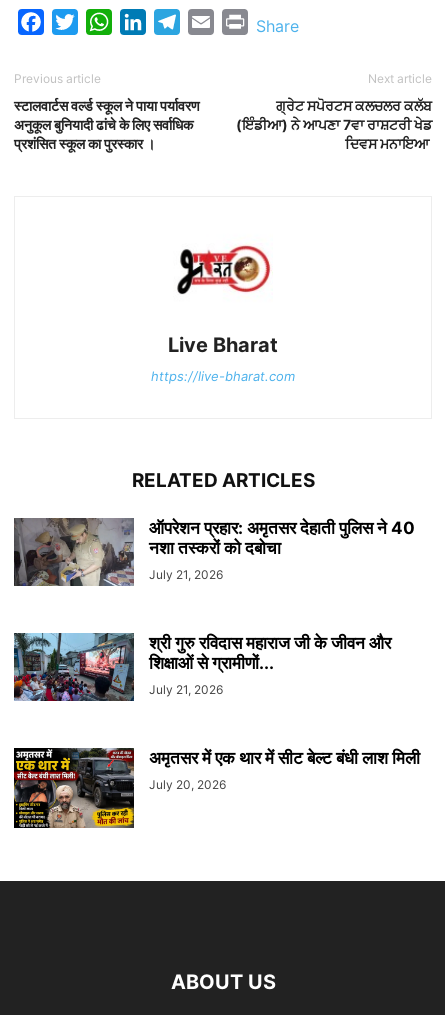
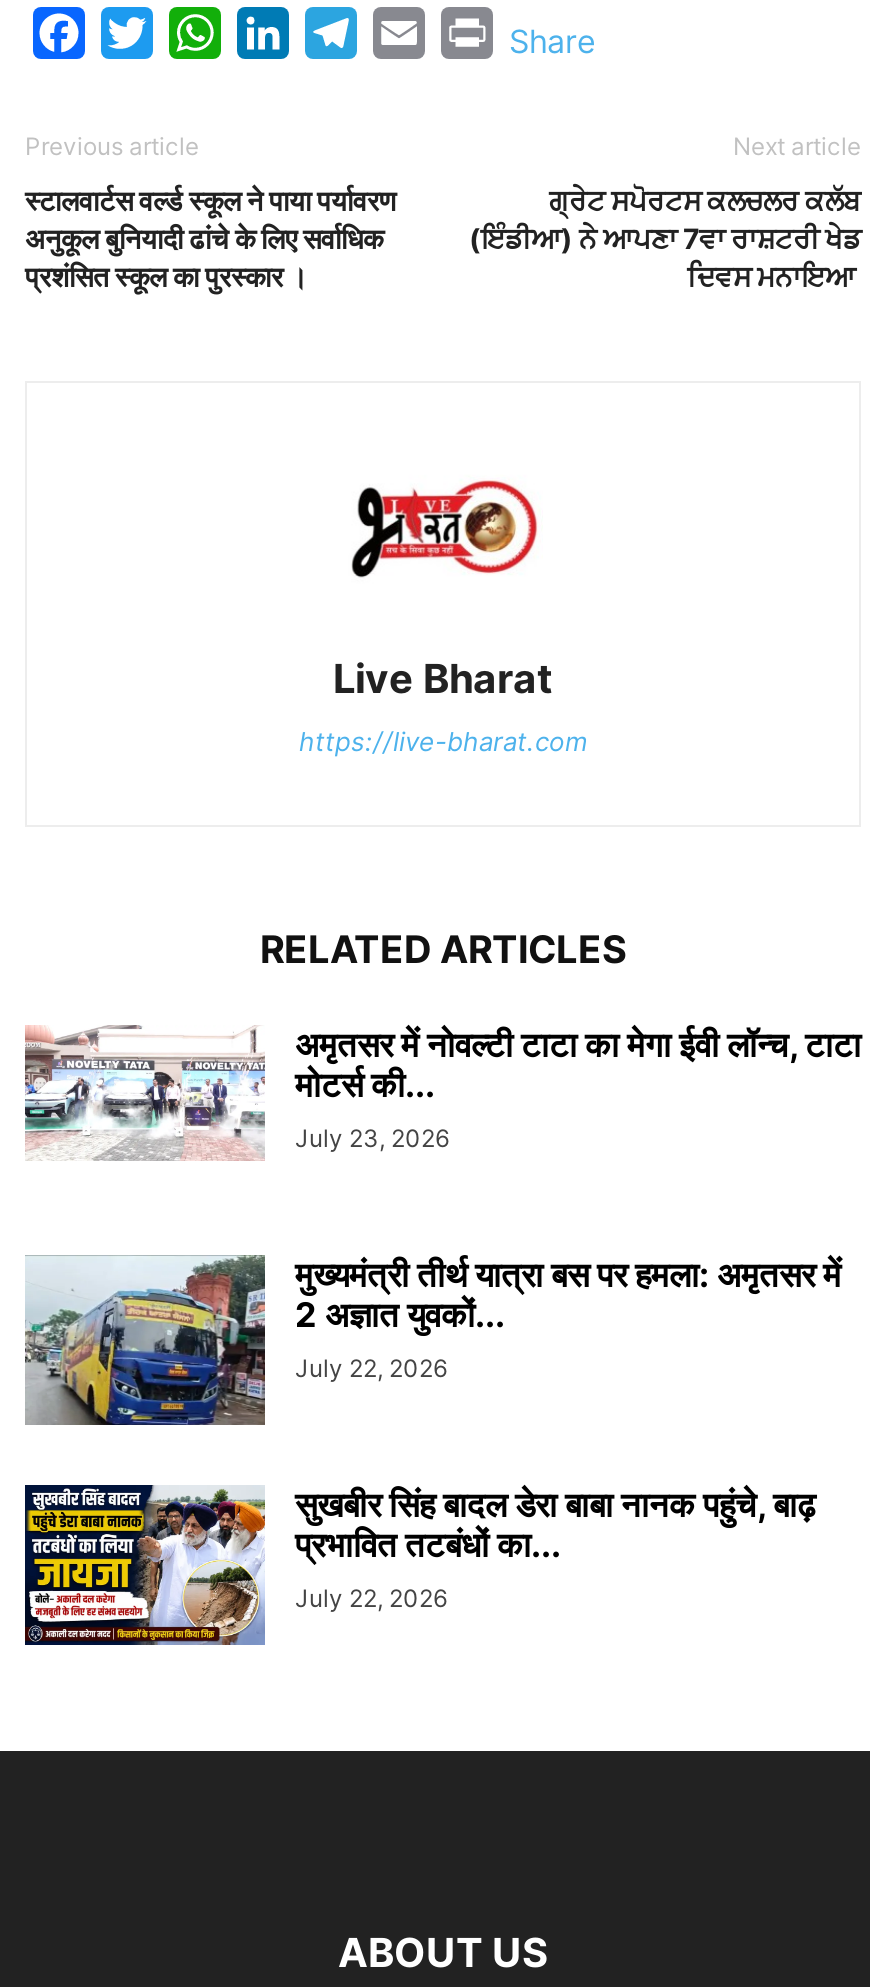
- [image]
- ऑपरेशन प्रहार: अमृतसर देहाती पुलिस ने 40
- नशा तस्करों को दबोचा
- July 21, 2026
+ [image]
+ अमृतसर में नोवल्टी टाटा का मेगा ईवी लॉन्च, टाटा
+ मोटर्स की...
+ July 23, 2026

- [image]
- श्री गुरु रविदास महाराज जी के जीवन और
- शिक्षाओं से ग्रामीणों...
- July 21, 2026
+ [image]
+ मुख्यमंत्री तीर्थ यात्रा बस पर हमला: अमृतसर में
+ 2 अज्ञात युवकों...
+ July 22, 2026

- [image]
- अमृतसर में एक थार में सीट बेल्ट बंधी लाश मिली
- July 20, 2026
+ [image]
+ सुखबीर सिंह बादल डेरा बाबा नानक पहुंचे, बाढ़
+ प्रभावित तटबंधों का...
+ July 22, 2026
